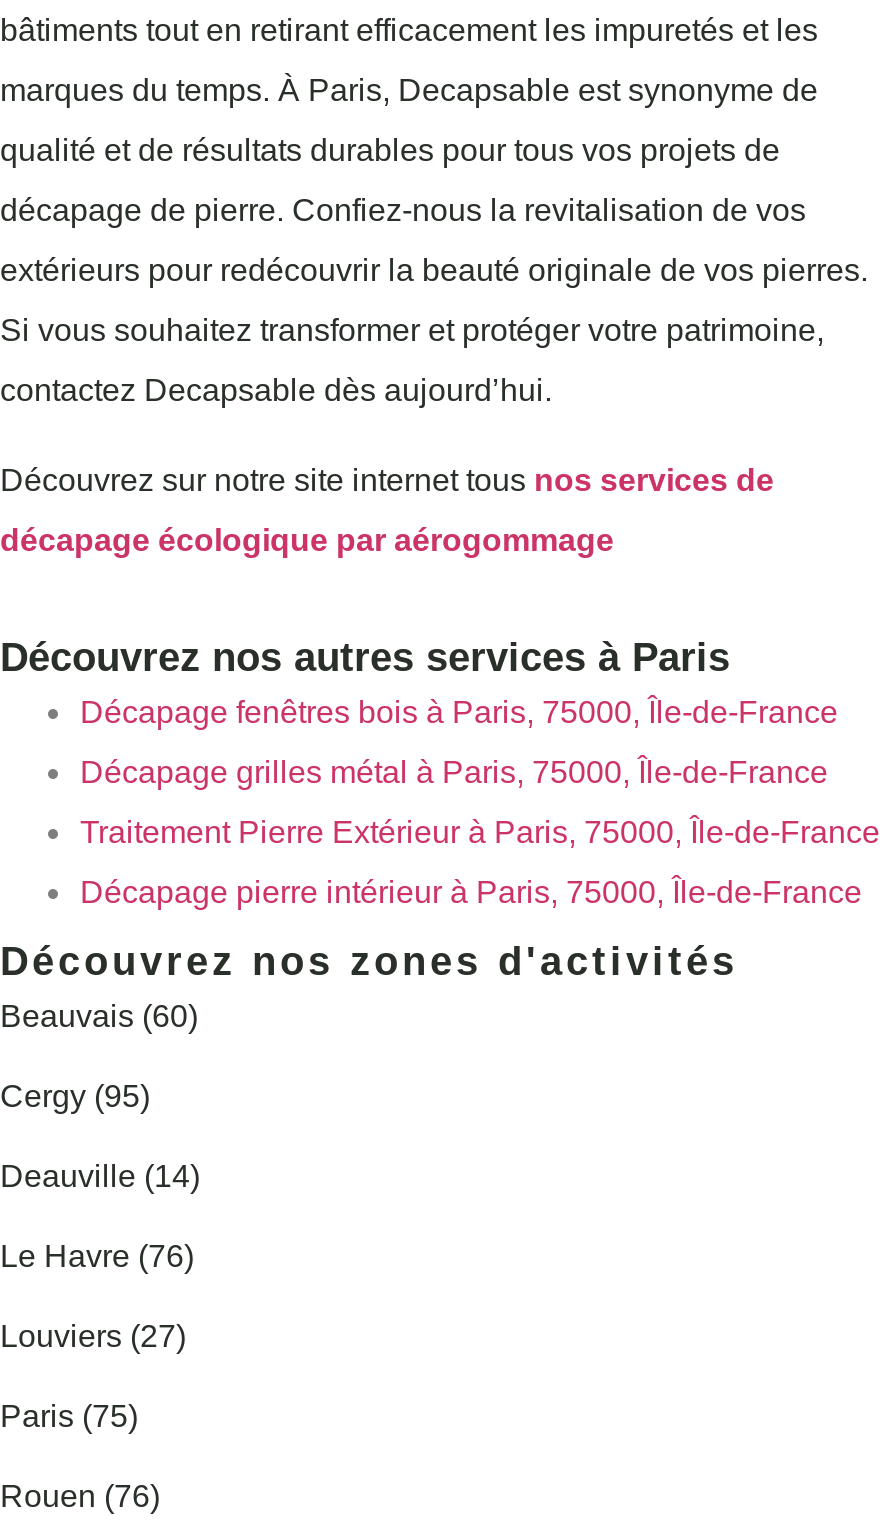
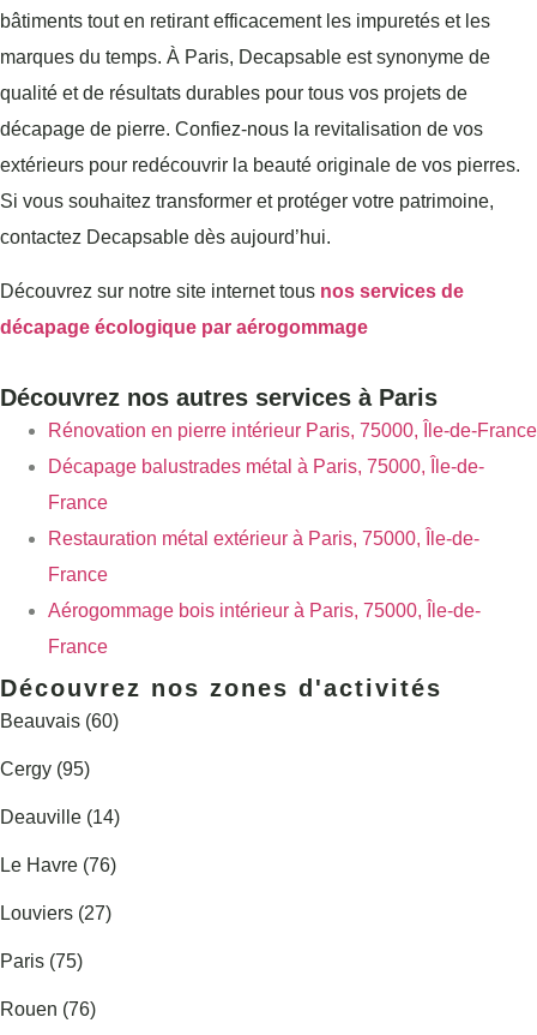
- Décapage fenêtres bois à Paris, 75000, Île-de-France
- Décapage grilles métal à Paris, 75000, Île-de-France
- Traitement Pierre Extérieur à Paris, 75000, Île-de-France
- Décapage pierre intérieur à Paris, 75000, Île-de-France
+ Rénovation en pierre intérieur Paris, 75000, Île-de-France
+ Décapage balustrades métal à Paris, 75000, Île-de-
+ France
+ Restauration métal extérieur à Paris, 75000, Île-de-
+ France
+ Aérogommage bois intérieur à Paris, 75000, Île-de-
+ France
